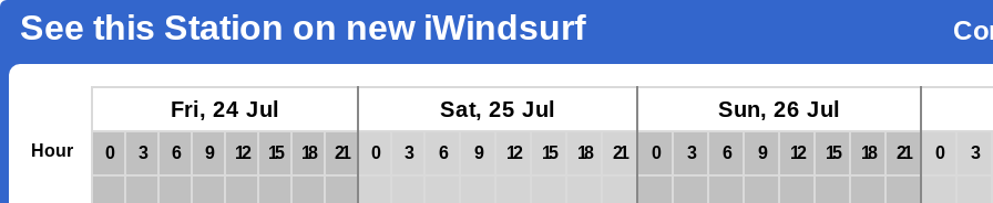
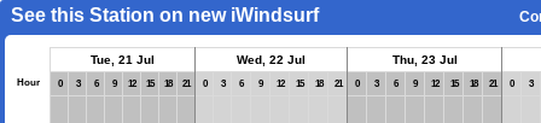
- Fri, 24 Jul
+ Tue, 21 Jul

- Sat, 25 Jul
+ Wed, 22 Jul

- Sun, 26 Jul
+ Thu, 23 Jul
